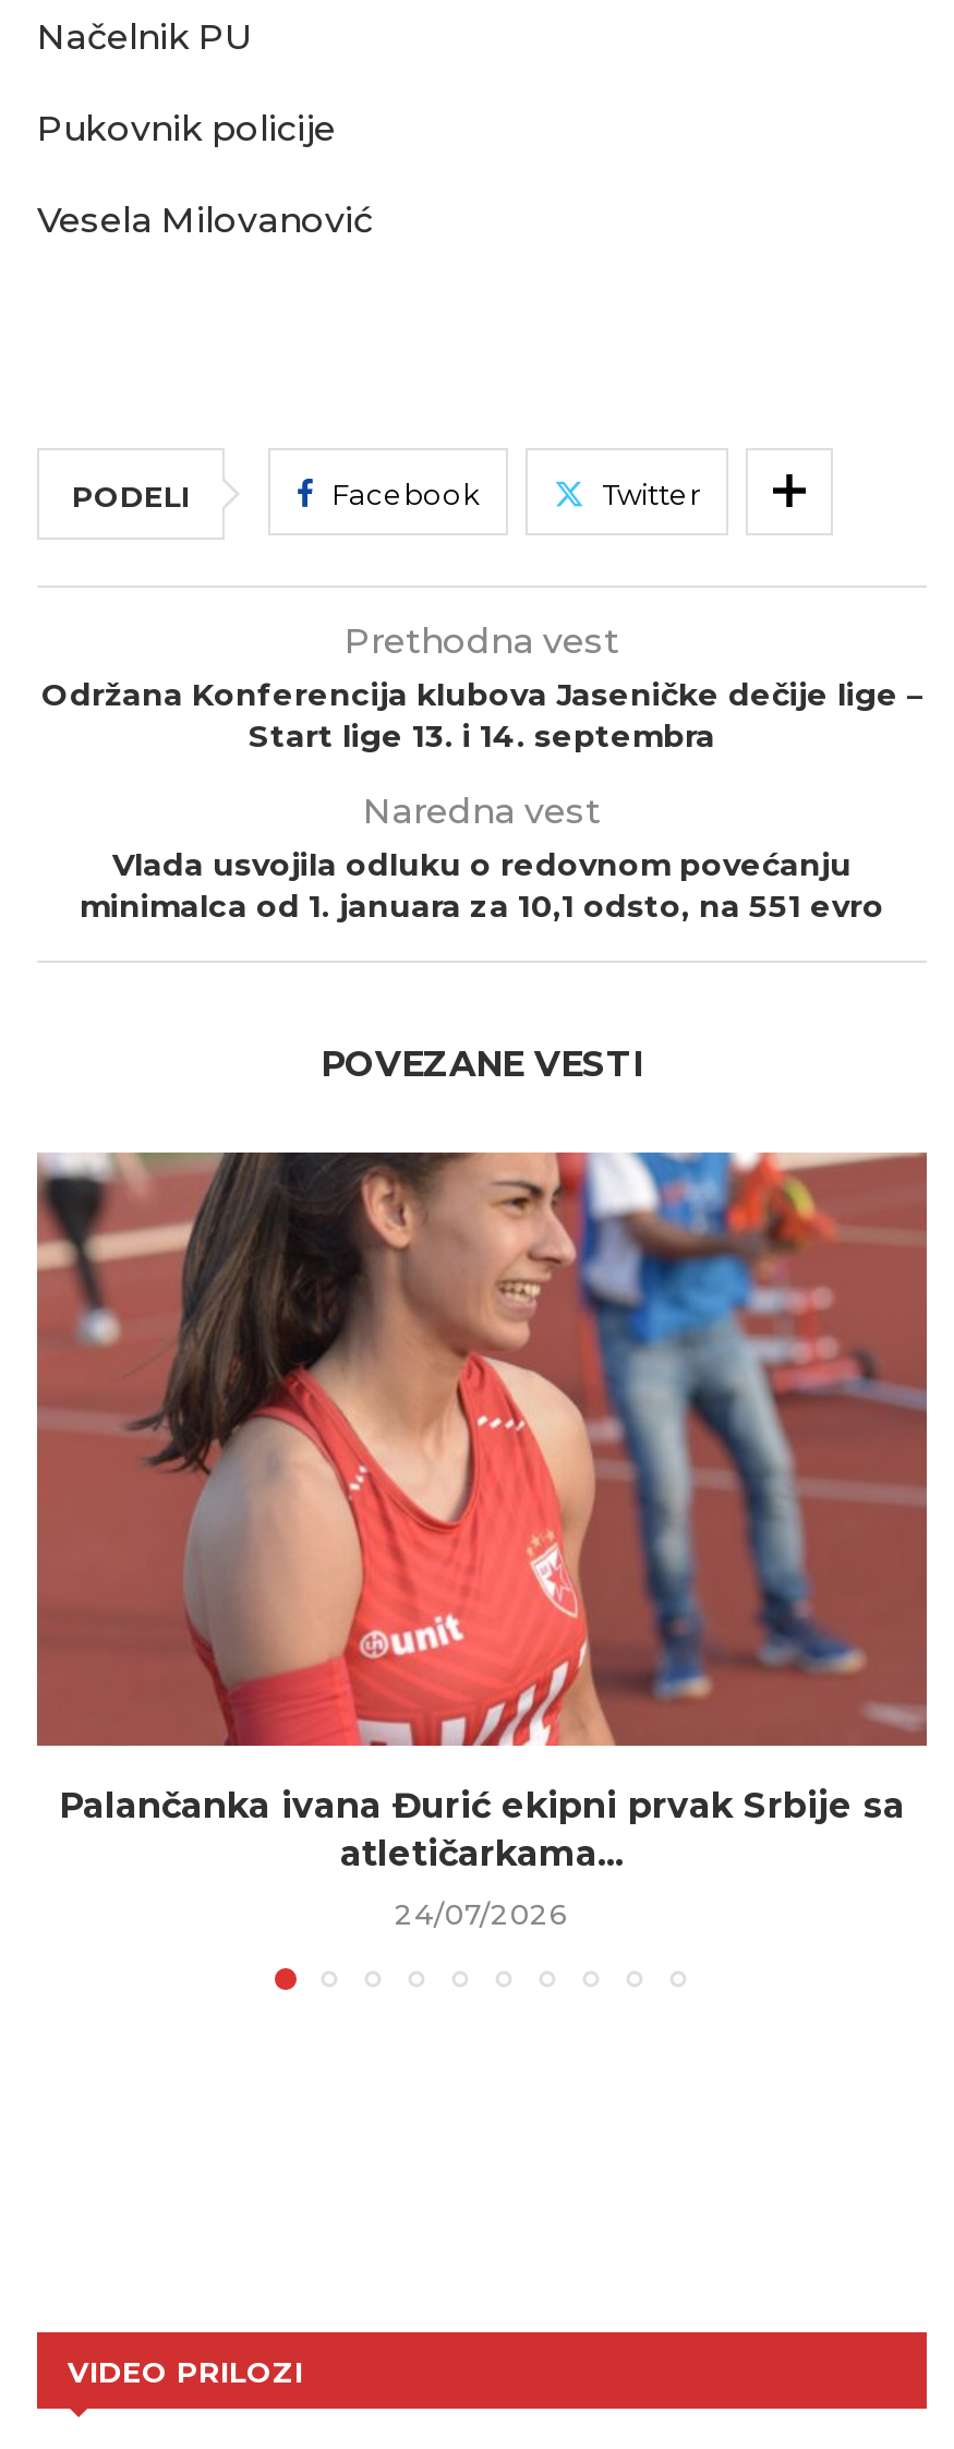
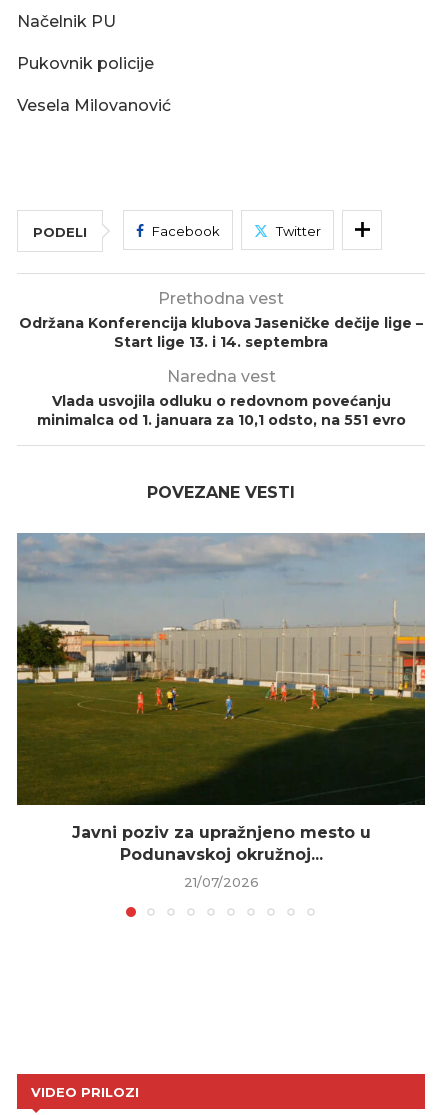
- [image]
- Palančanka ivana Đurić ekipni prvak Srbije sa
- atletičarkama...
+ [image]
+ Javni poziv za upražnjeno mesto u
+ Podunavskoj okružnoj...

- 24/07/2026
+ 21/07/2026
